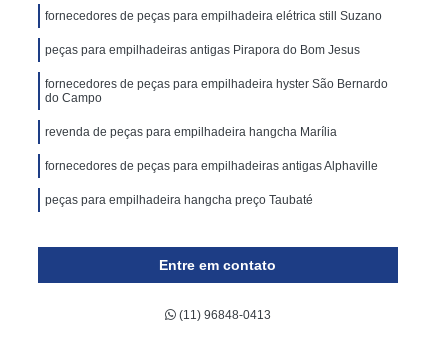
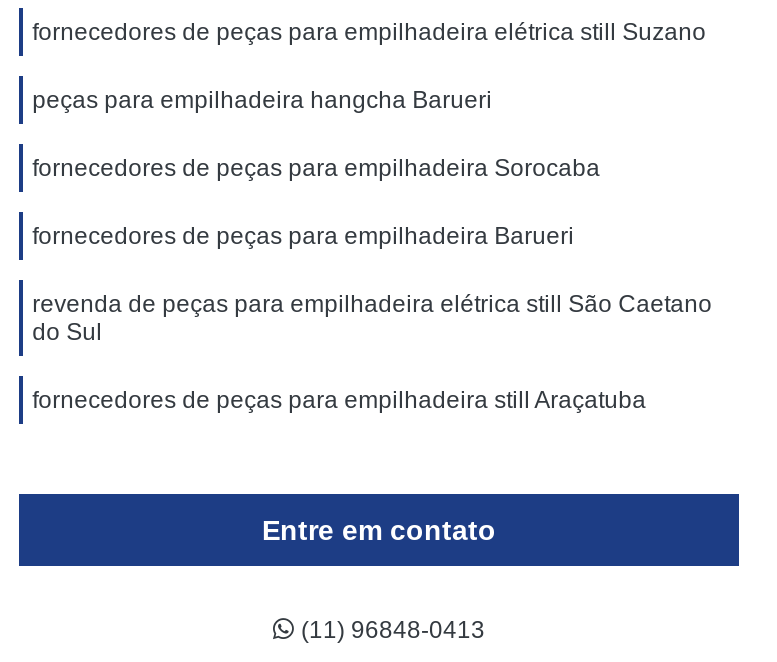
- peças para empilhadeiras antigas Pirapora do Bom Jesus
+ peças para empilhadeira hangcha Barueri

- fornecedores de peças para empilhadeira hyster São Bernardo
- do Campo
+ fornecedores de peças para empilhadeira Sorocaba

- revenda de peças para empilhadeira hangcha Marília
+ fornecedores de peças para empilhadeira Barueri

- fornecedores de peças para empilhadeiras antigas Alphaville
+ revenda de peças para empilhadeira elétrica still São Caetano
+ do Sul

- peças para empilhadeira hangcha preço Taubaté
+ fornecedores de peças para empilhadeira still Araçatuba
